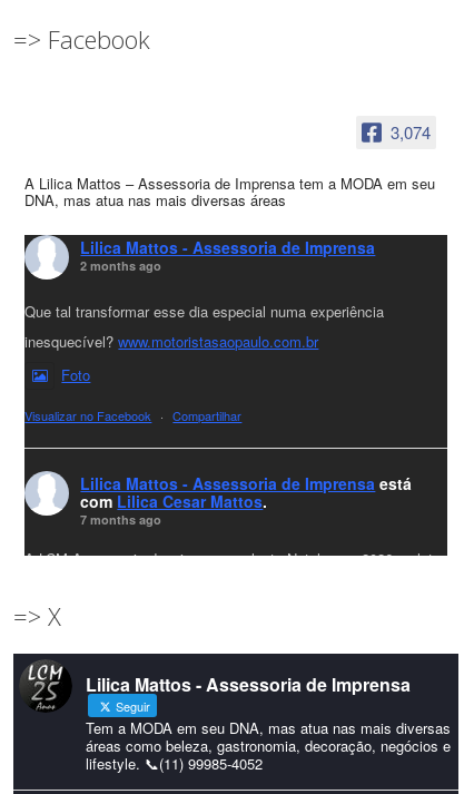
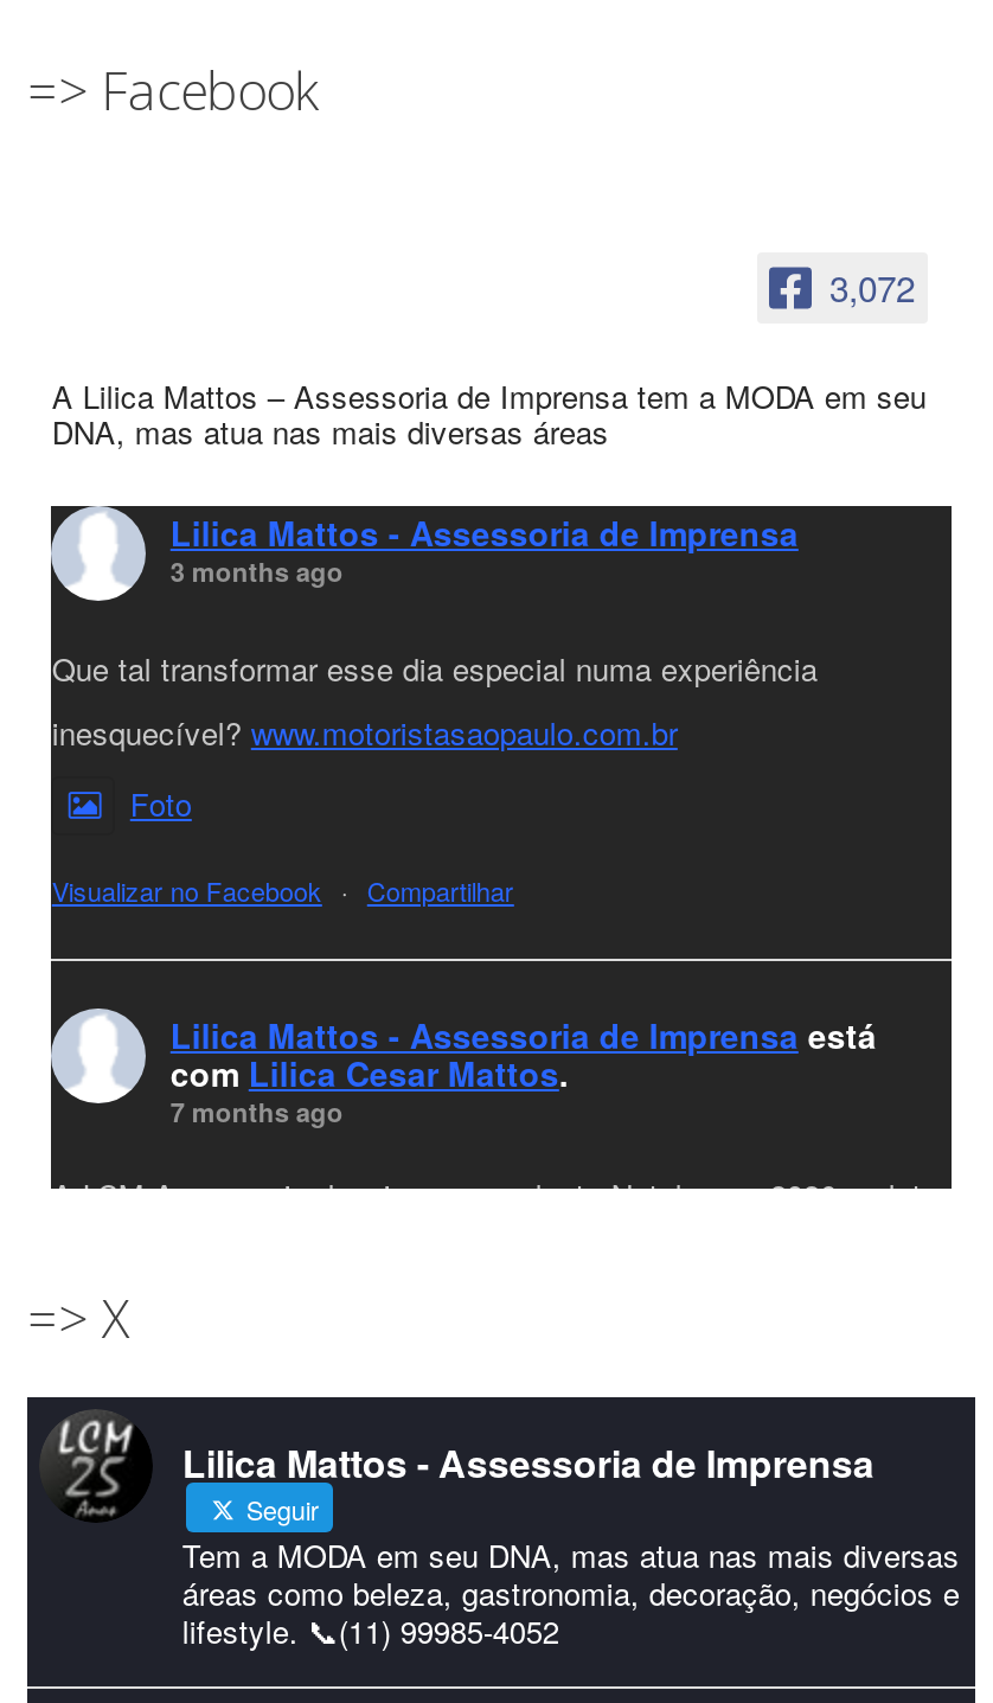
- 3,074
+ 3,072

- 2 months ago
+ 3 months ago
